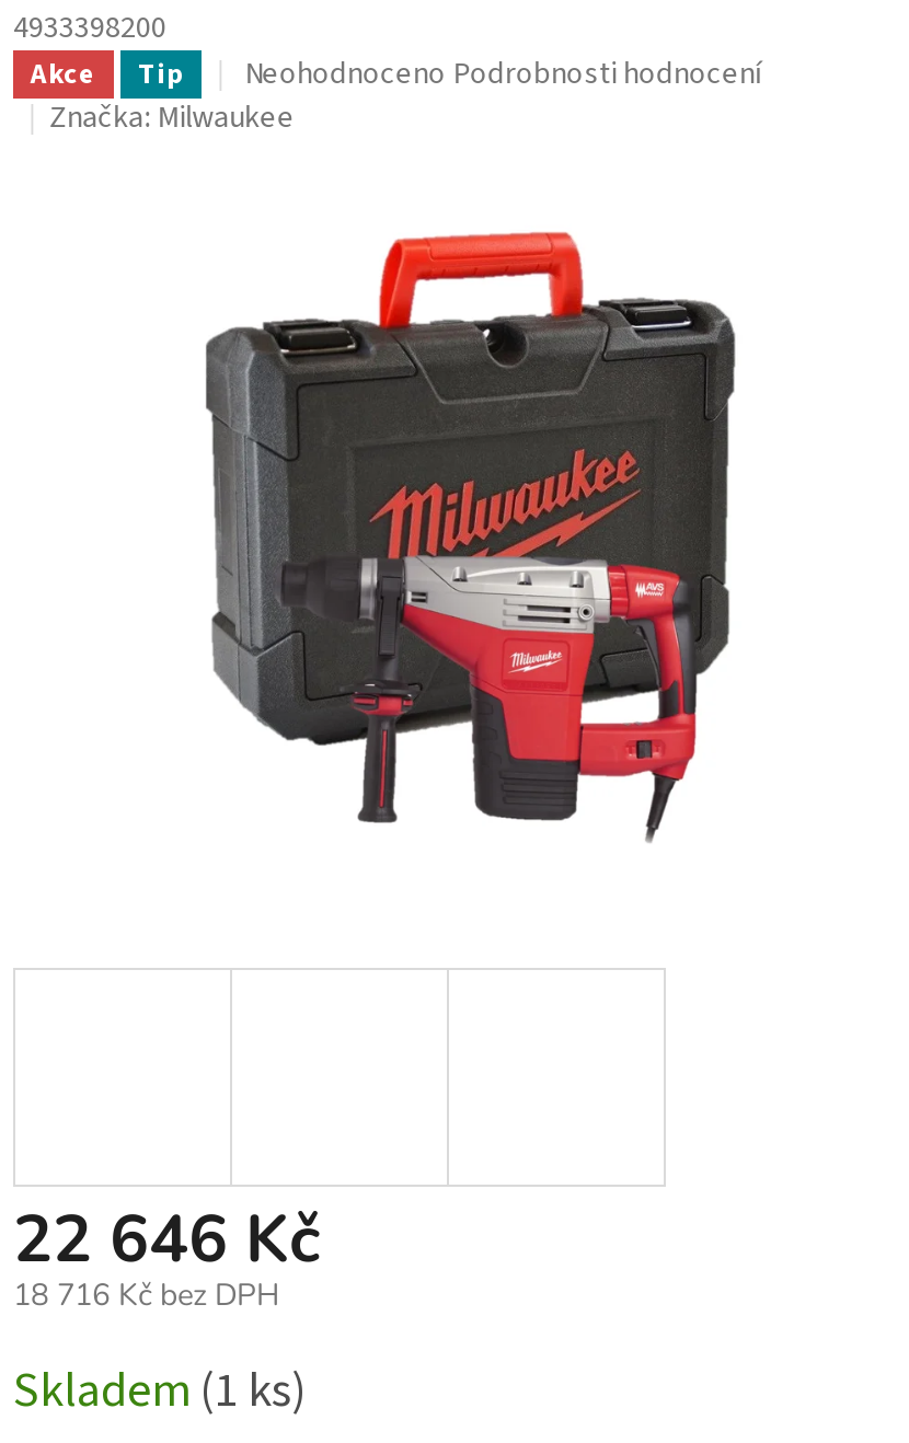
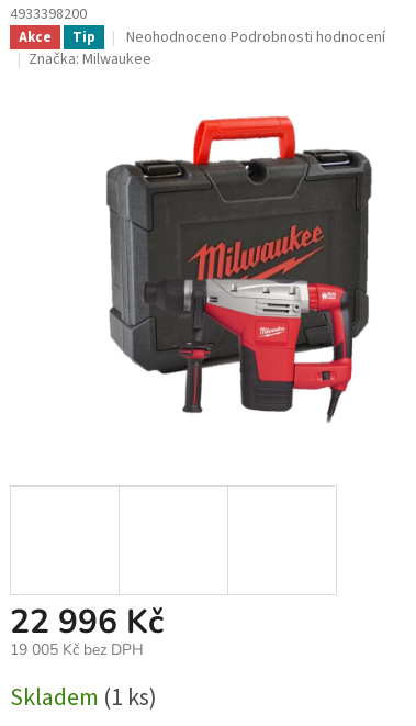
- 22 646 Kč
+ 22 996 Kč

- 18 716 Kč bez DPH
+ 19 005 Kč bez DPH
